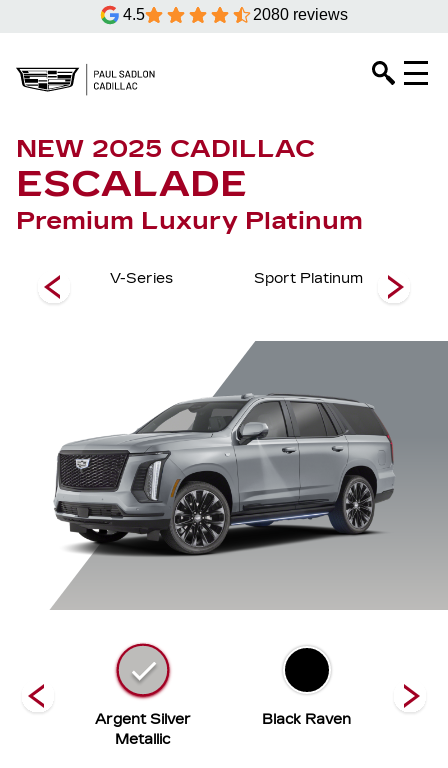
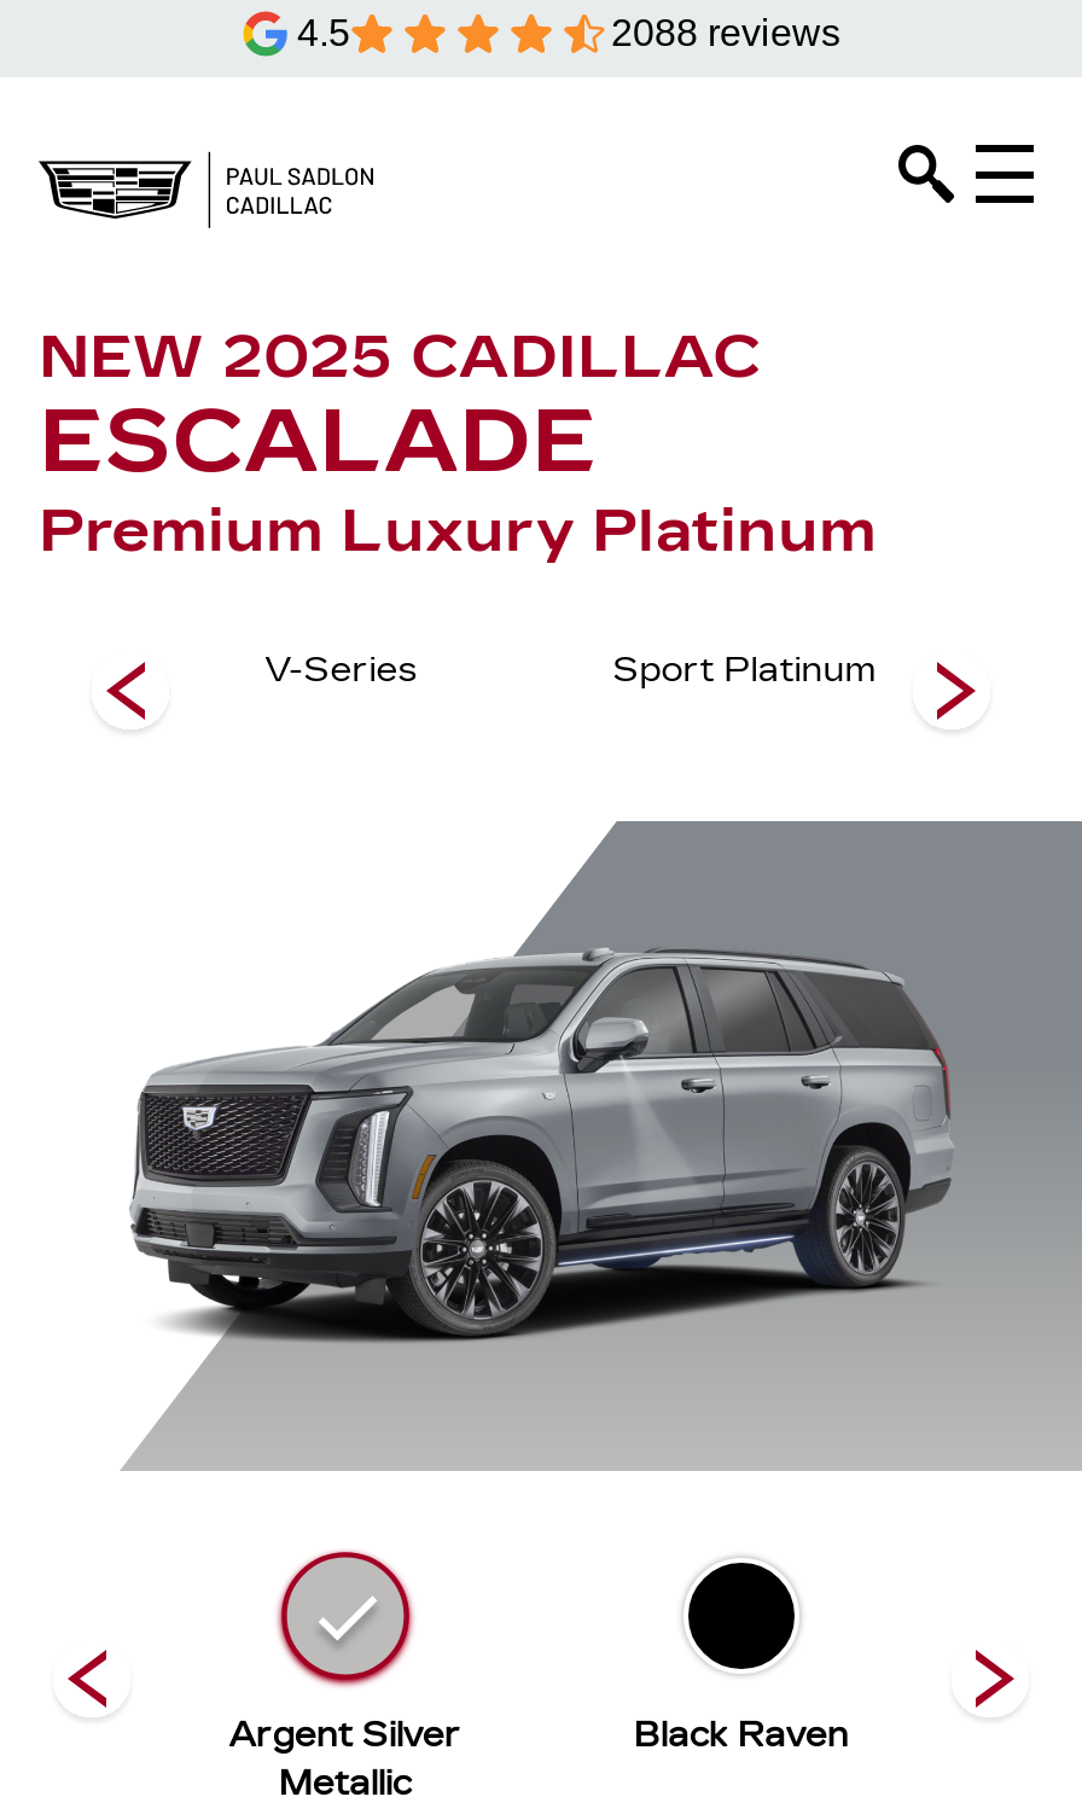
- 2080 reviews
+ 2088 reviews
